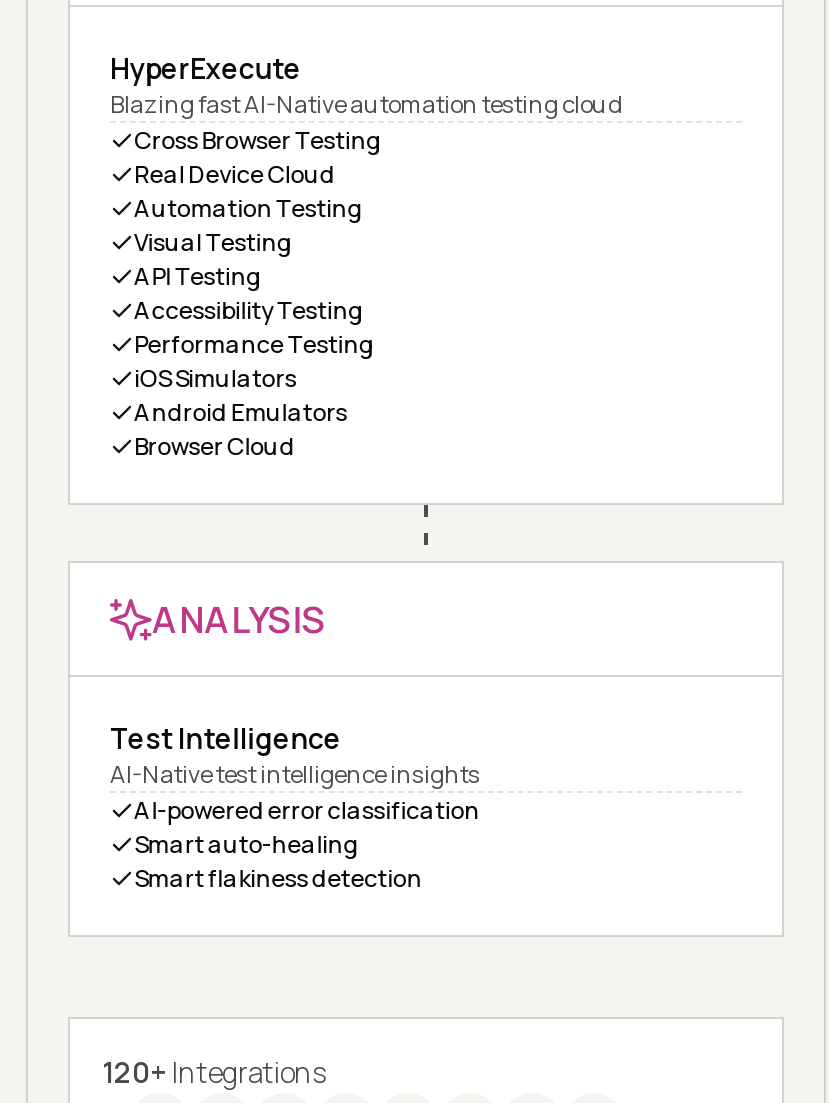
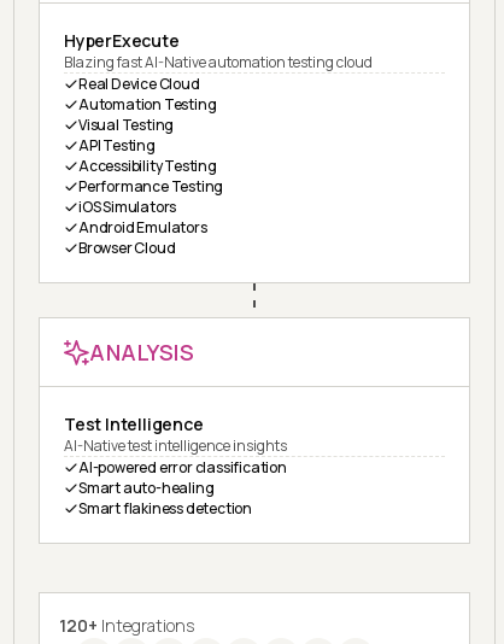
- Cross Browser Testing
